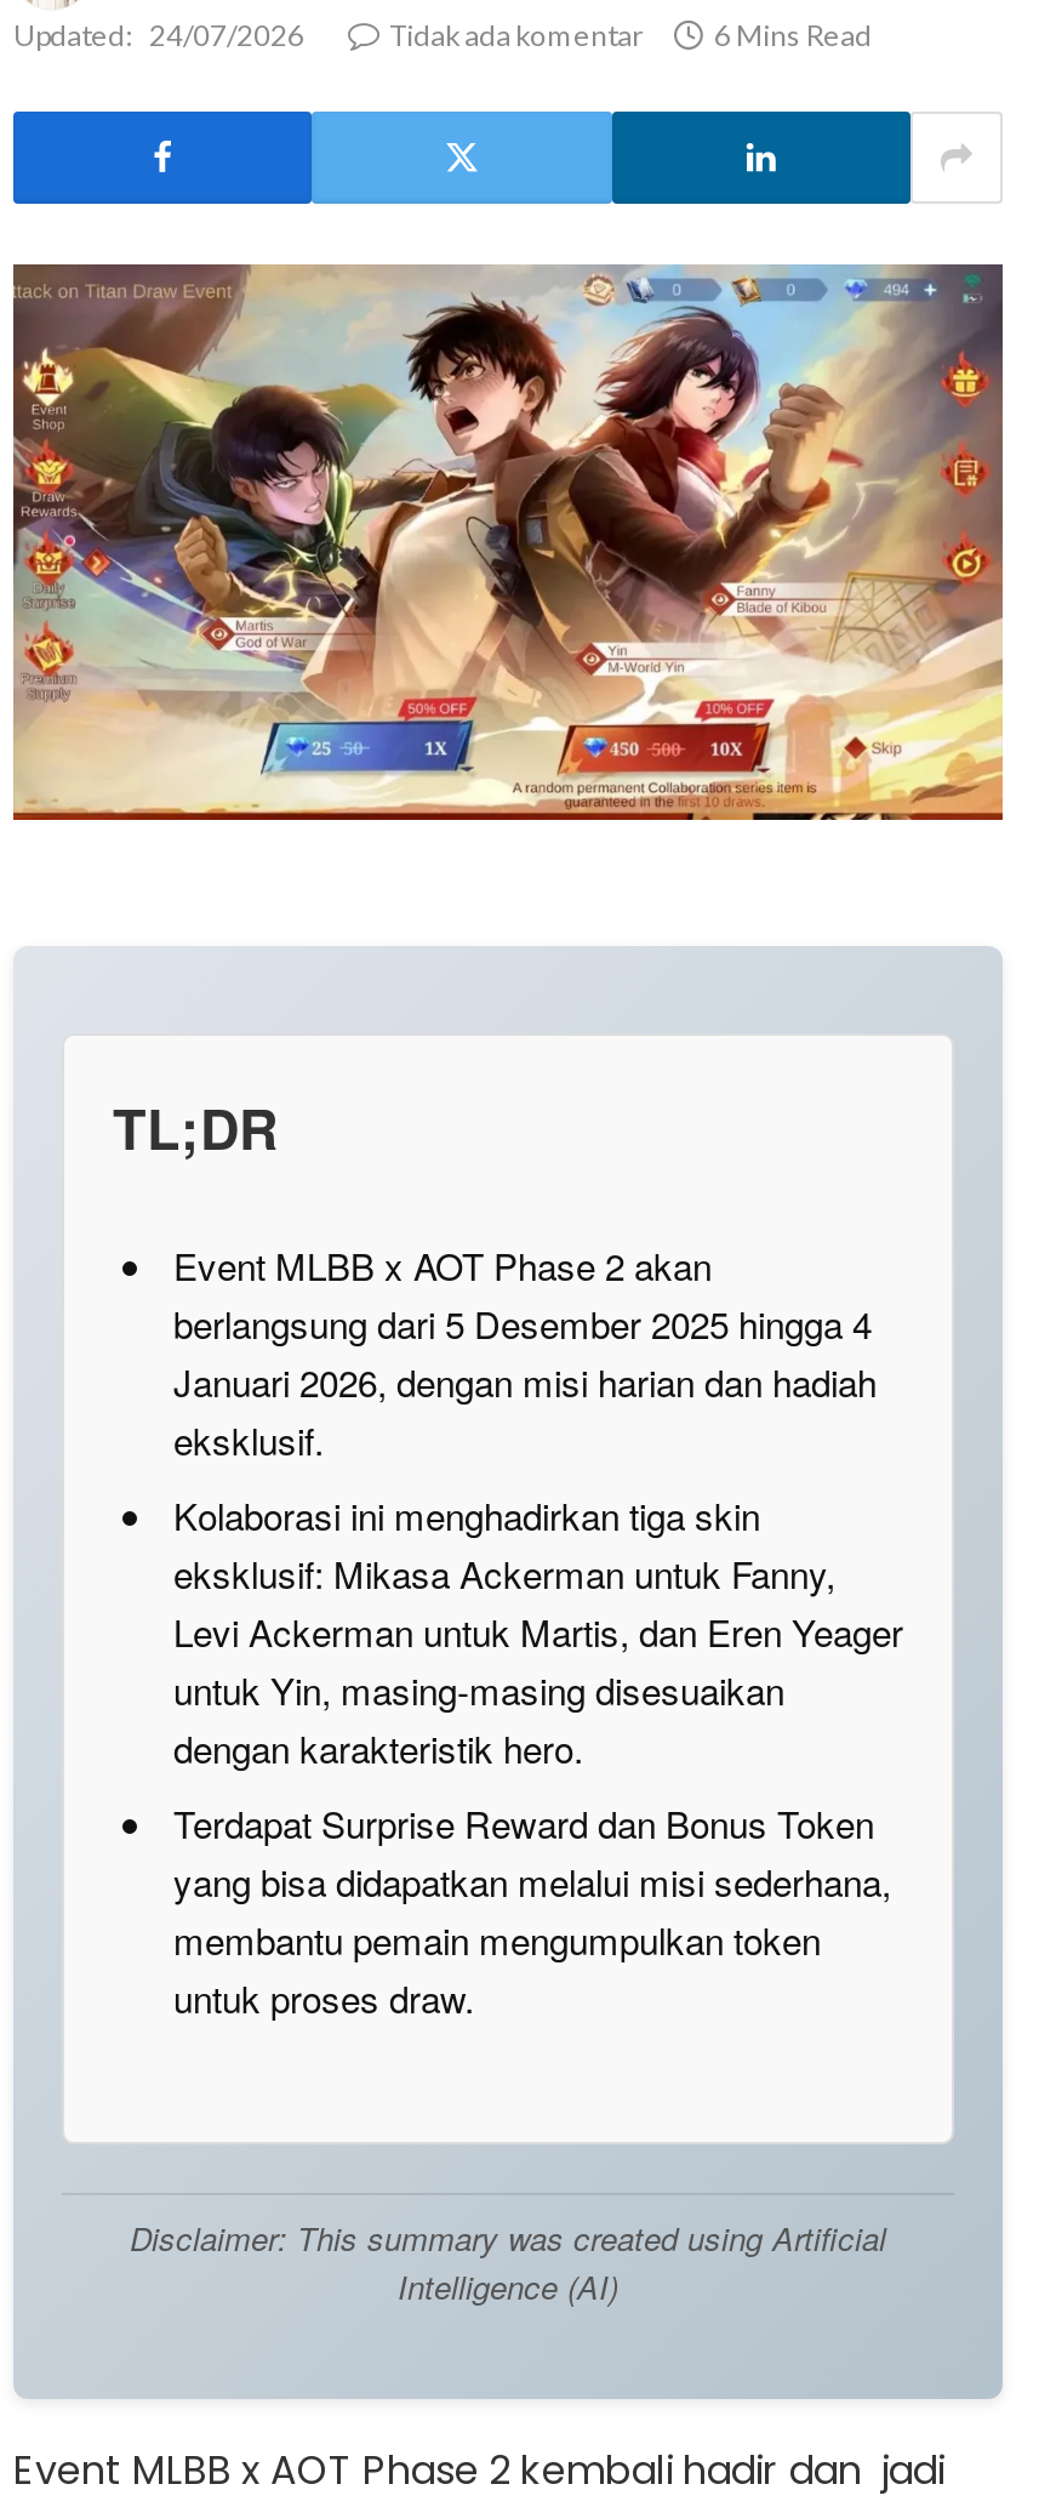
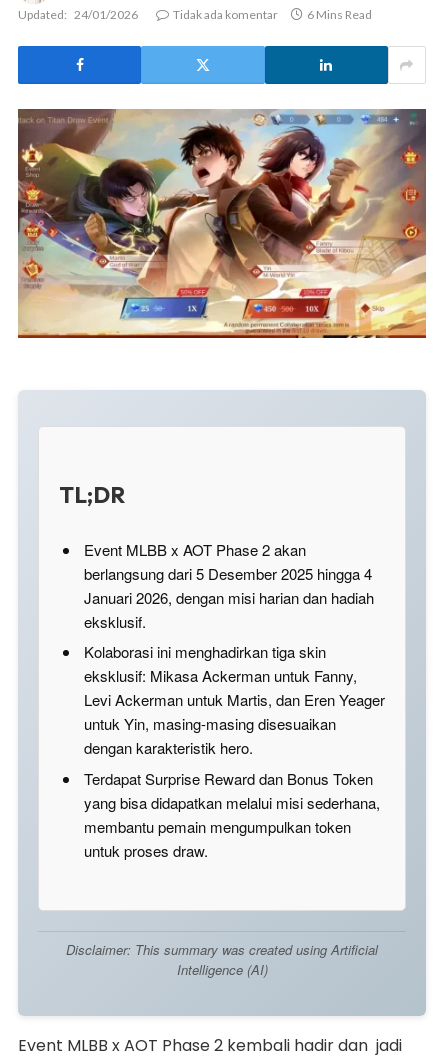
- Updated: 24/07/2026
+ Updated: 24/01/2026
